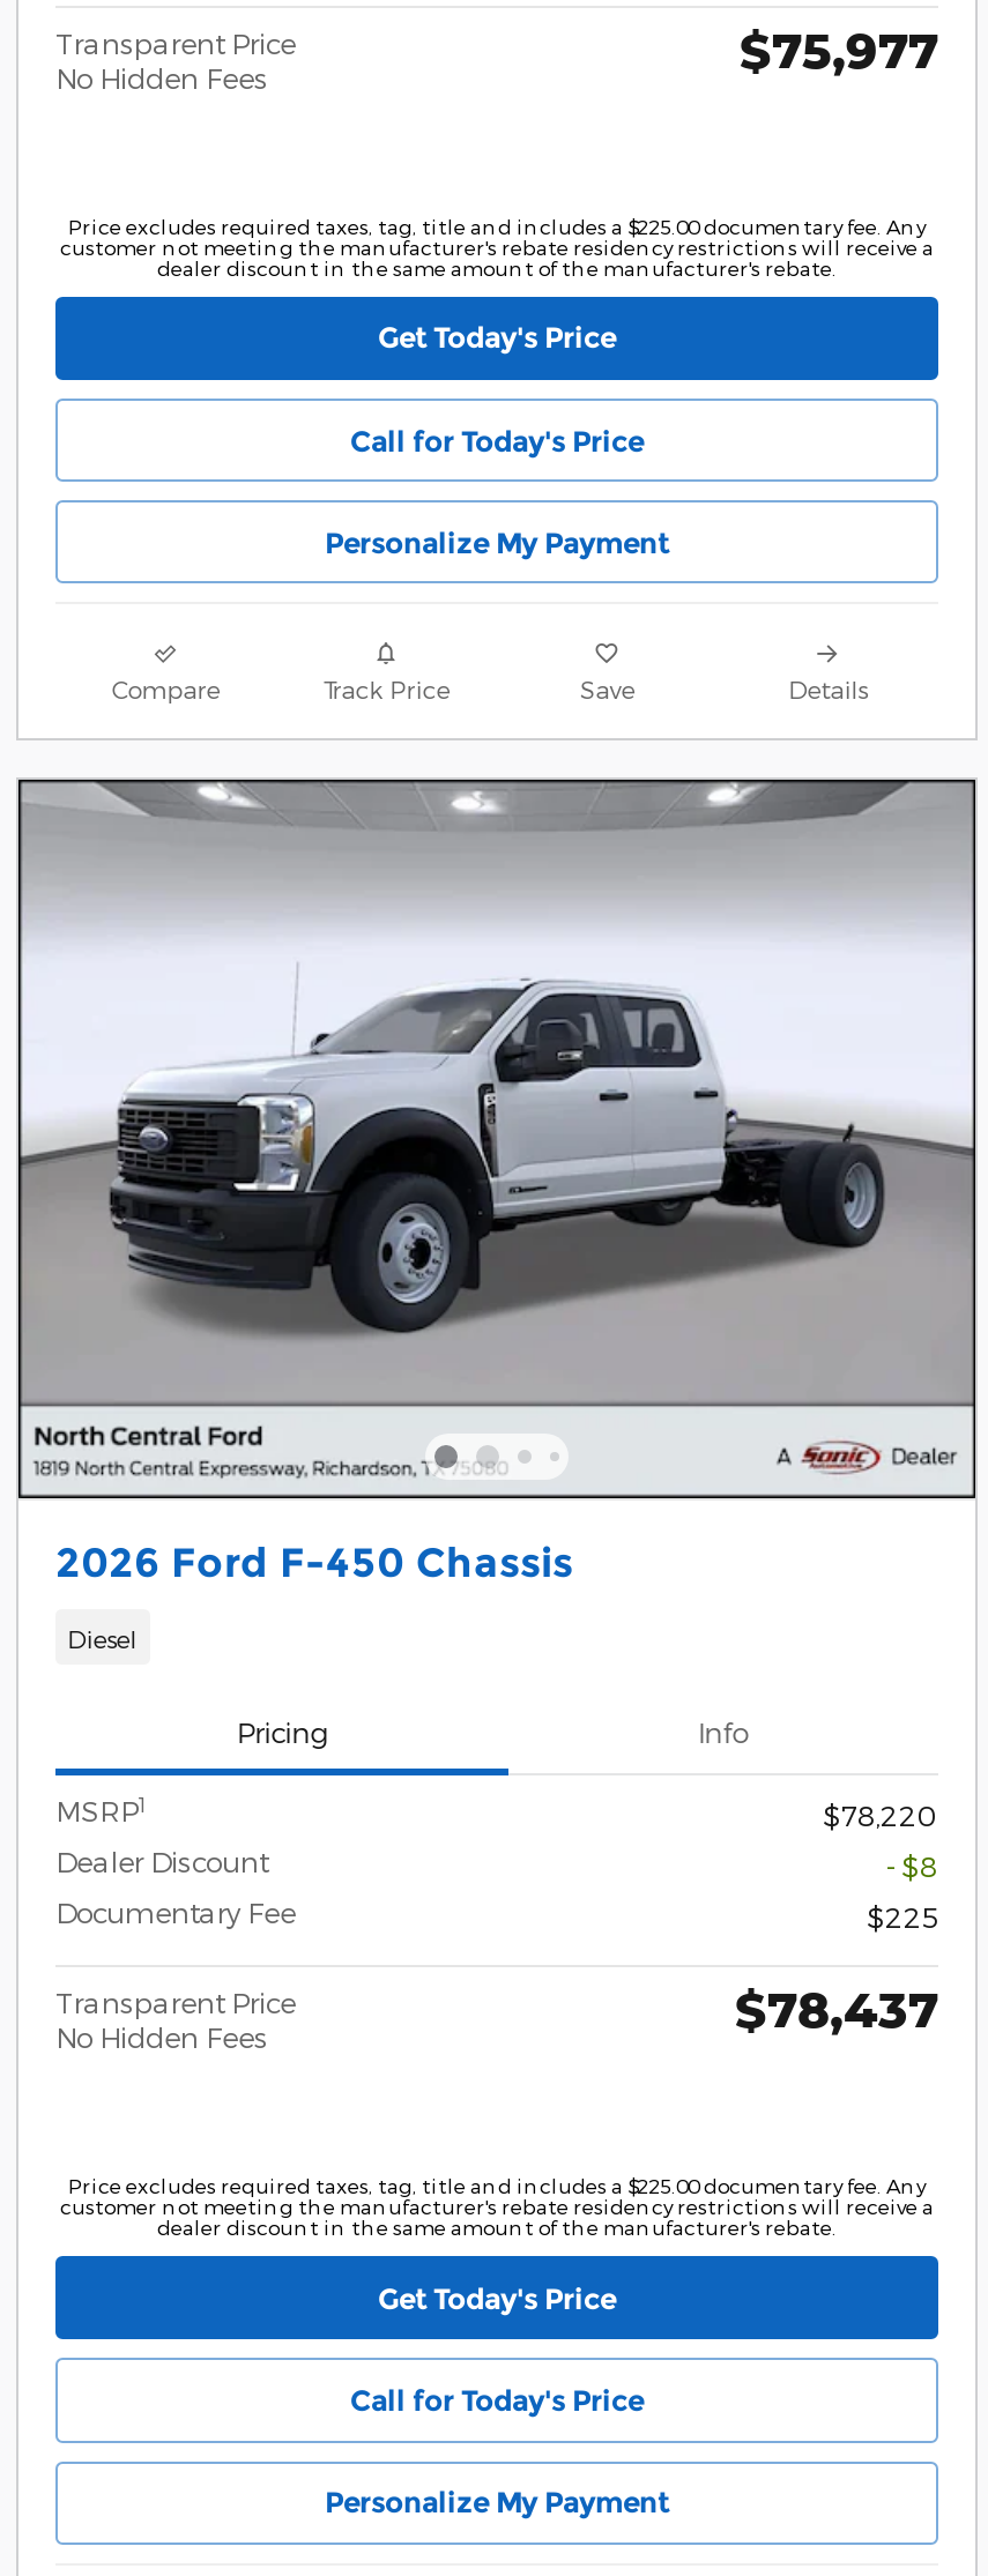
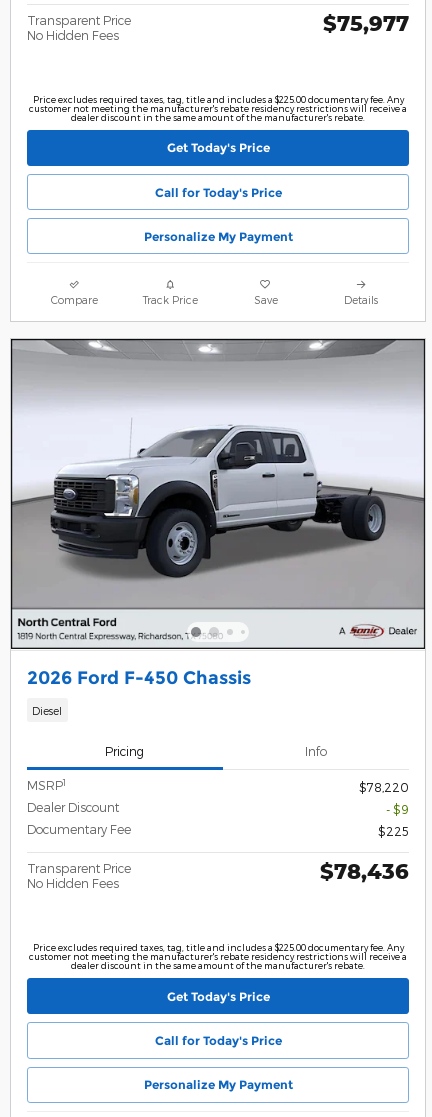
- - $8
+ - $9

- $78,437
+ $78,436
